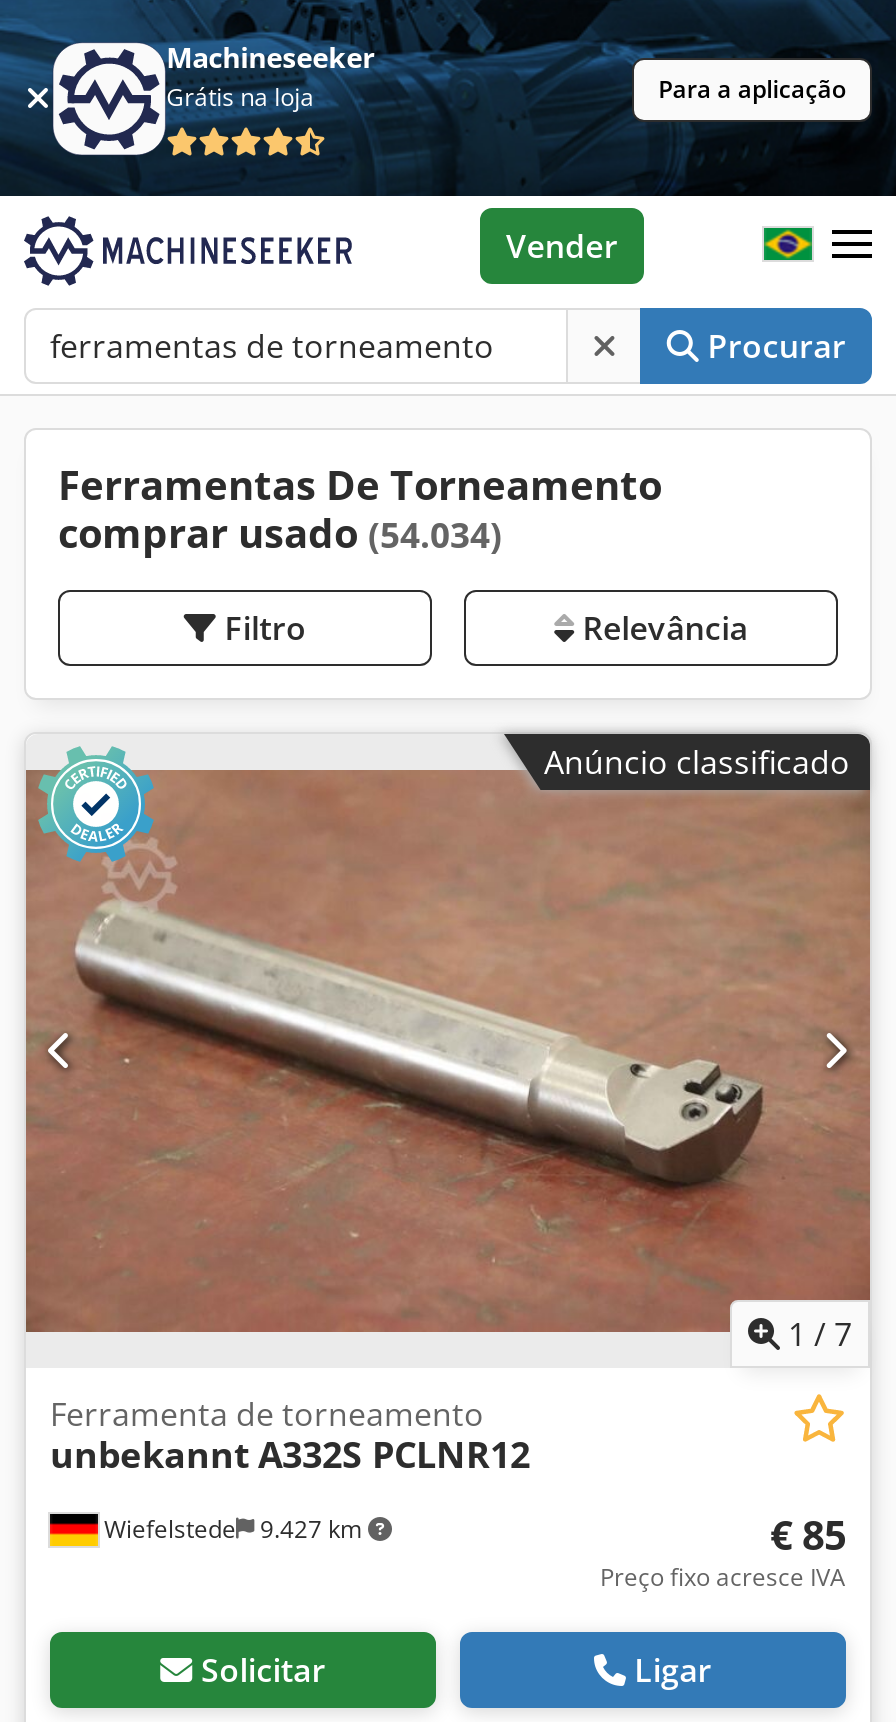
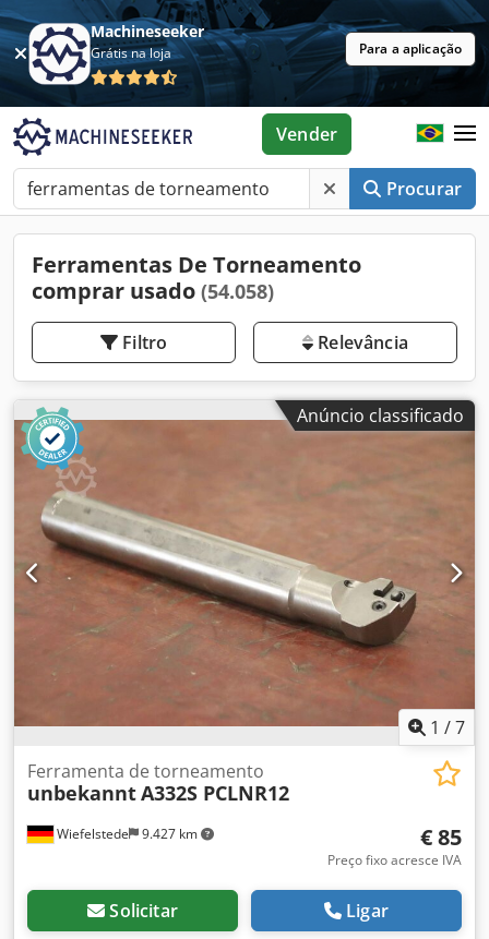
- comprar usado (54.034)
+ comprar usado (54.058)
